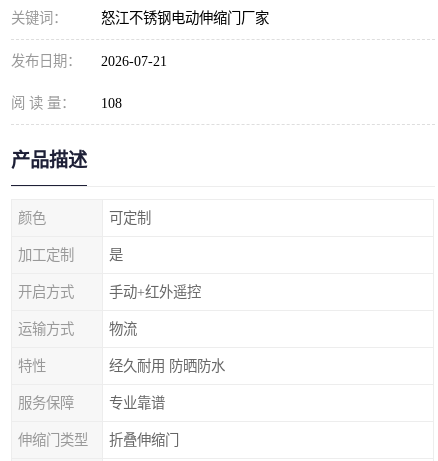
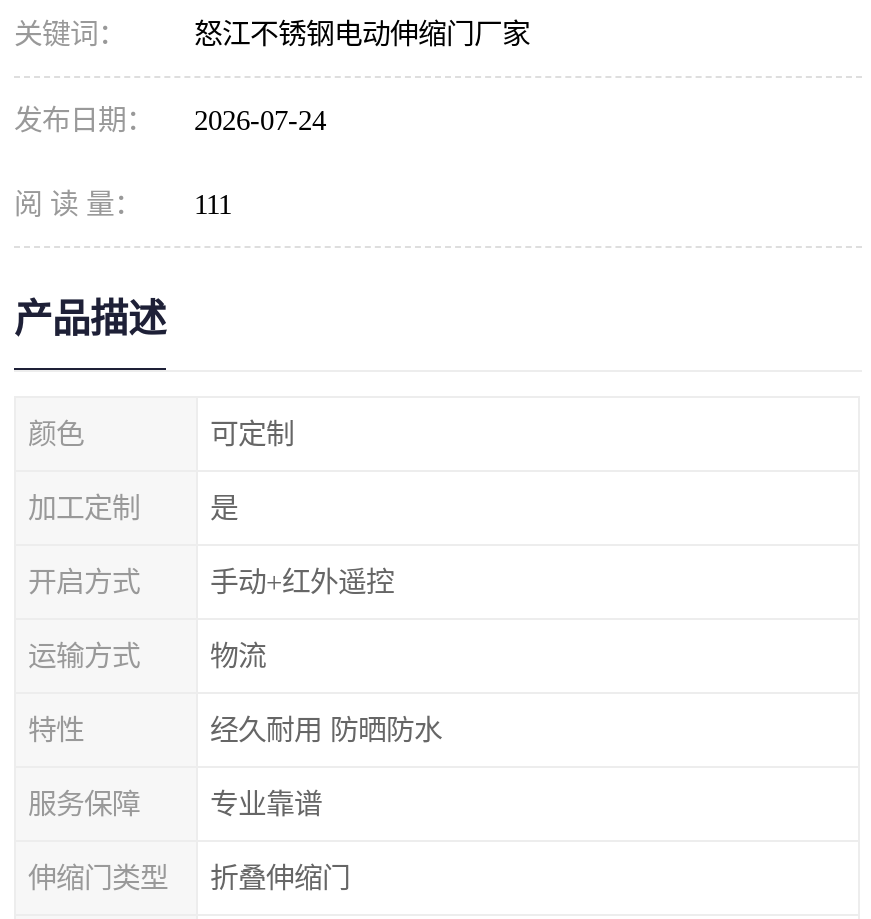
- 发布日期： 2026-07-21
+ 发布日期： 2026-07-24

- 阅 读 量： 108
+ 阅 读 量： 111
